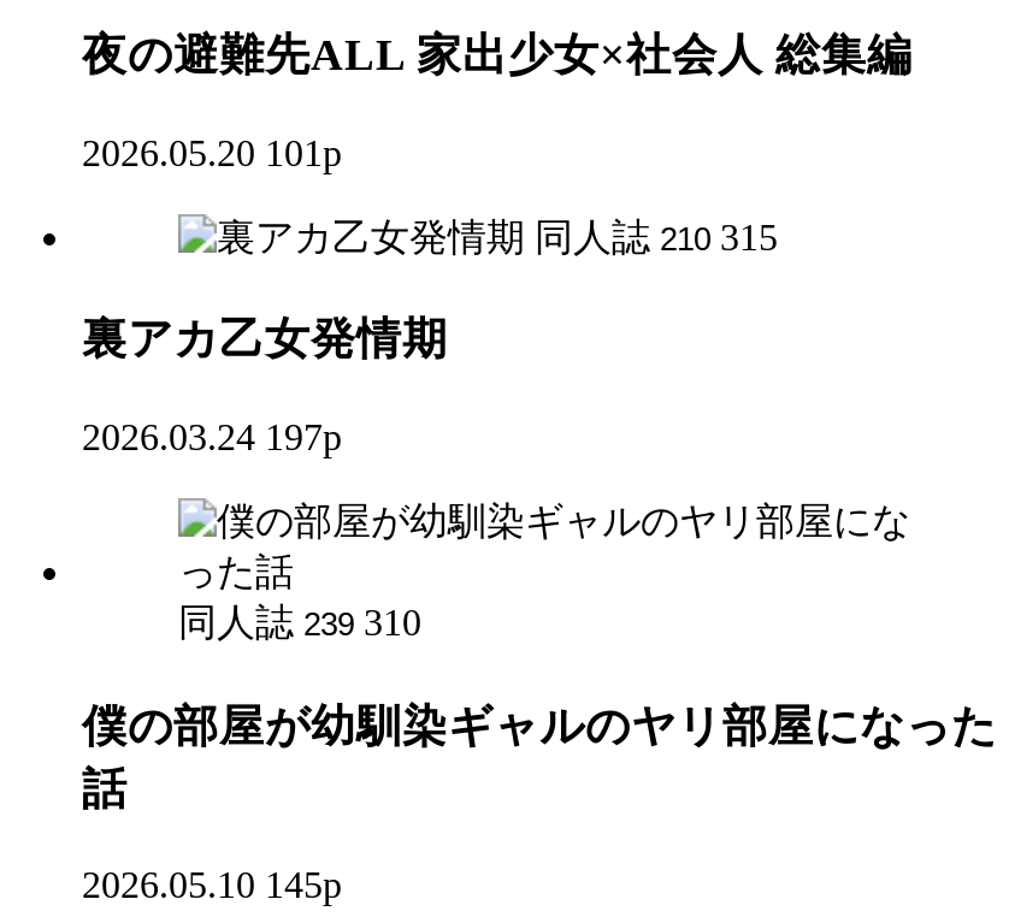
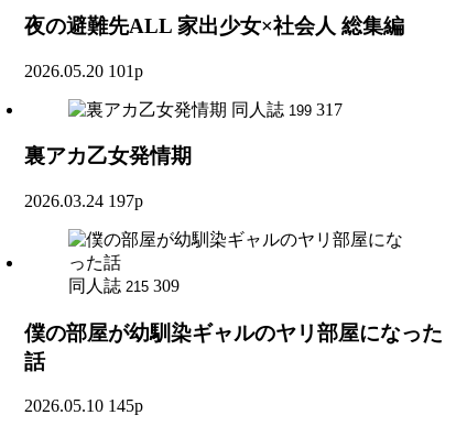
- 同人誌 210 315
+ 同人誌 199 317

- 同人誌 239 310
+ 同人誌 215 309
